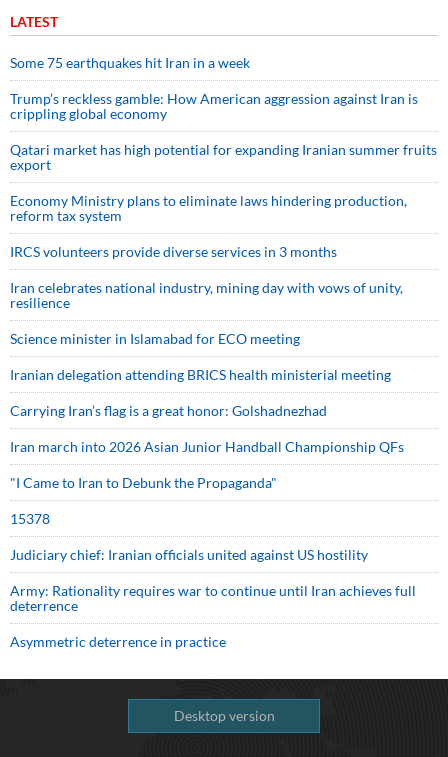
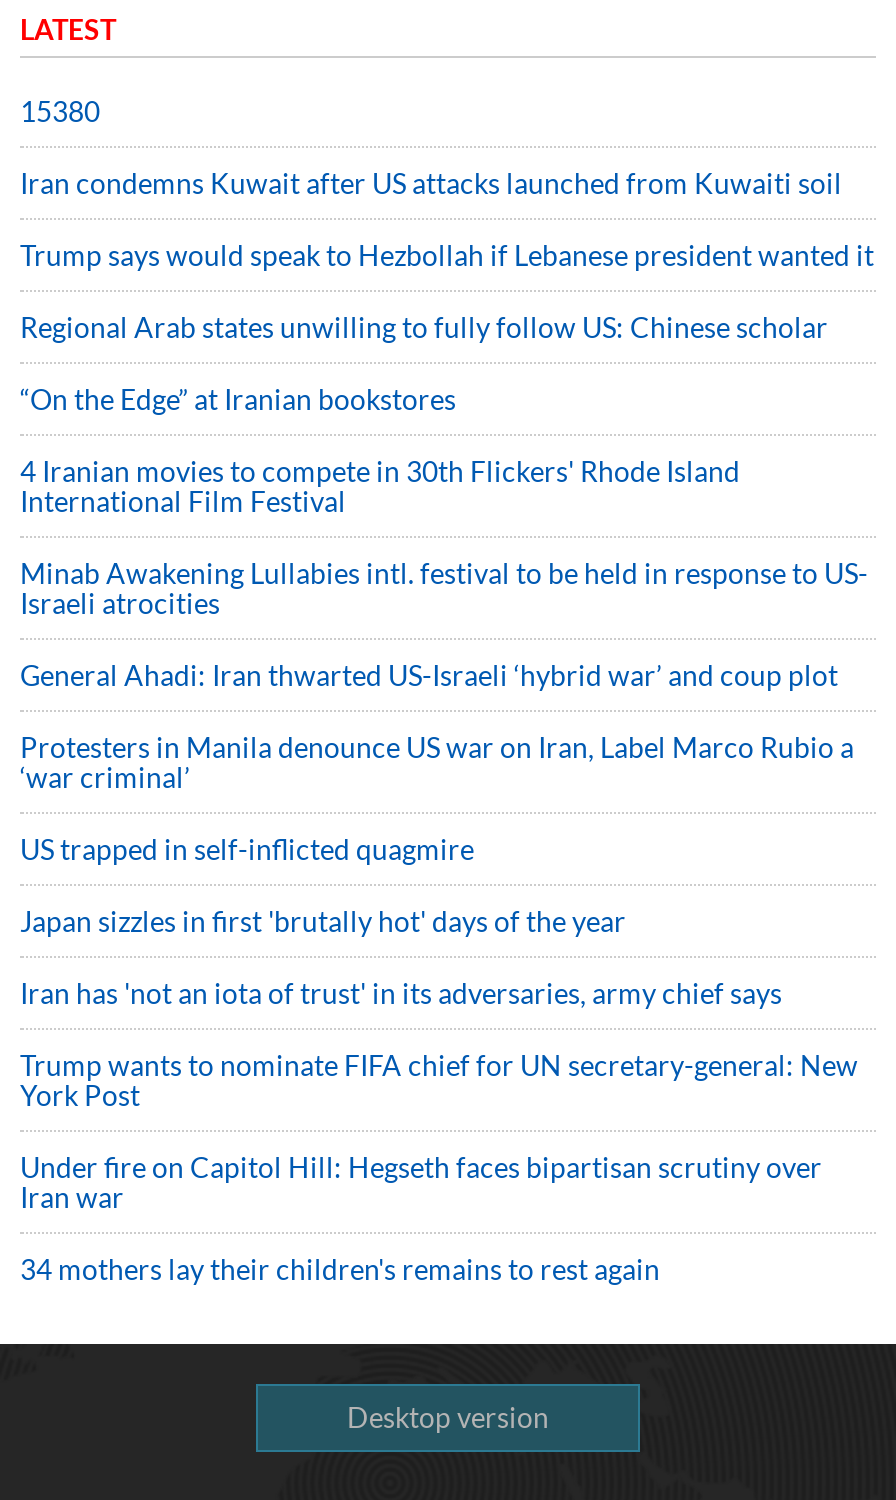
- Some 75 earthquakes hit Iran in a week
+ 15380

- Trump’s reckless gamble: How American aggression against Iran is
- crippling global economy
+ Iran condemns Kuwait after US attacks launched from Kuwaiti soil

- Qatari market has high potential for expanding Iranian summer fruits
- export
+ Trump says would speak to Hezbollah if Lebanese president wanted it

- Economy Ministry plans to eliminate laws hindering production,
- reform tax system
+ Regional Arab states unwilling to fully follow US: Chinese scholar

- IRCS volunteers provide diverse services in 3 months
+ “On the Edge” at Iranian bookstores

- Iran celebrates national industry, mining day with vows of unity,
- resilience
+ 4 Iranian movies to compete in 30th Flickers' Rhode Island
+ International Film Festival

- Science minister in Islamabad for ECO meeting
+ Minab Awakening Lullabies intl. festival to be held in response to US-
+ Israeli atrocities

- Iranian delegation attending BRICS health ministerial meeting
+ General Ahadi: Iran thwarted US-Israeli ‘hybrid war’ and coup plot

- Carrying Iran’s flag is a great honor: Golshadnezhad
+ Protesters in Manila denounce US war on Iran, Label Marco Rubio a
+ ‘war criminal’

- Iran march into 2026 Asian Junior Handball Championship QFs
+ US trapped in self-inflicted quagmire

- "I Came to Iran to Debunk the Propaganda"
+ Japan sizzles in first 'brutally hot' days of the year

- 15378
+ Iran has 'not an iota of trust' in its adversaries, army chief says

- Judiciary chief: Iranian officials united against US hostility
+ Trump wants to nominate FIFA chief for UN secretary-general: New
+ York Post

- Army: Rationality requires war to continue until Iran achieves full
- deterrence
+ Under fire on Capitol Hill: Hegseth faces bipartisan scrutiny over
+ Iran war

- Asymmetric deterrence in practice
+ 34 mothers lay their children's remains to rest again
